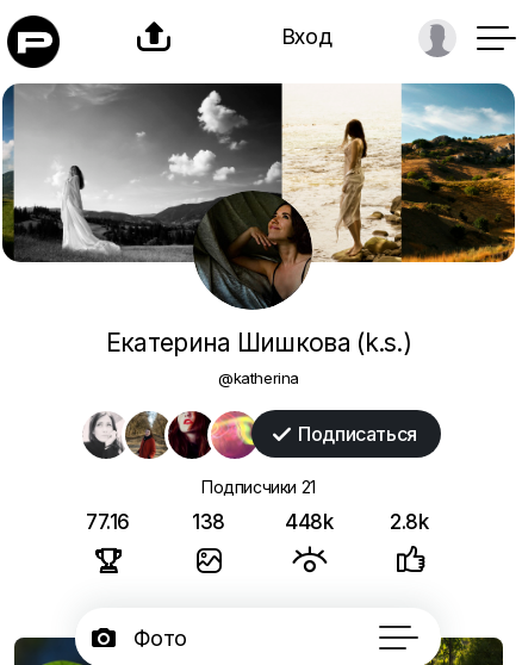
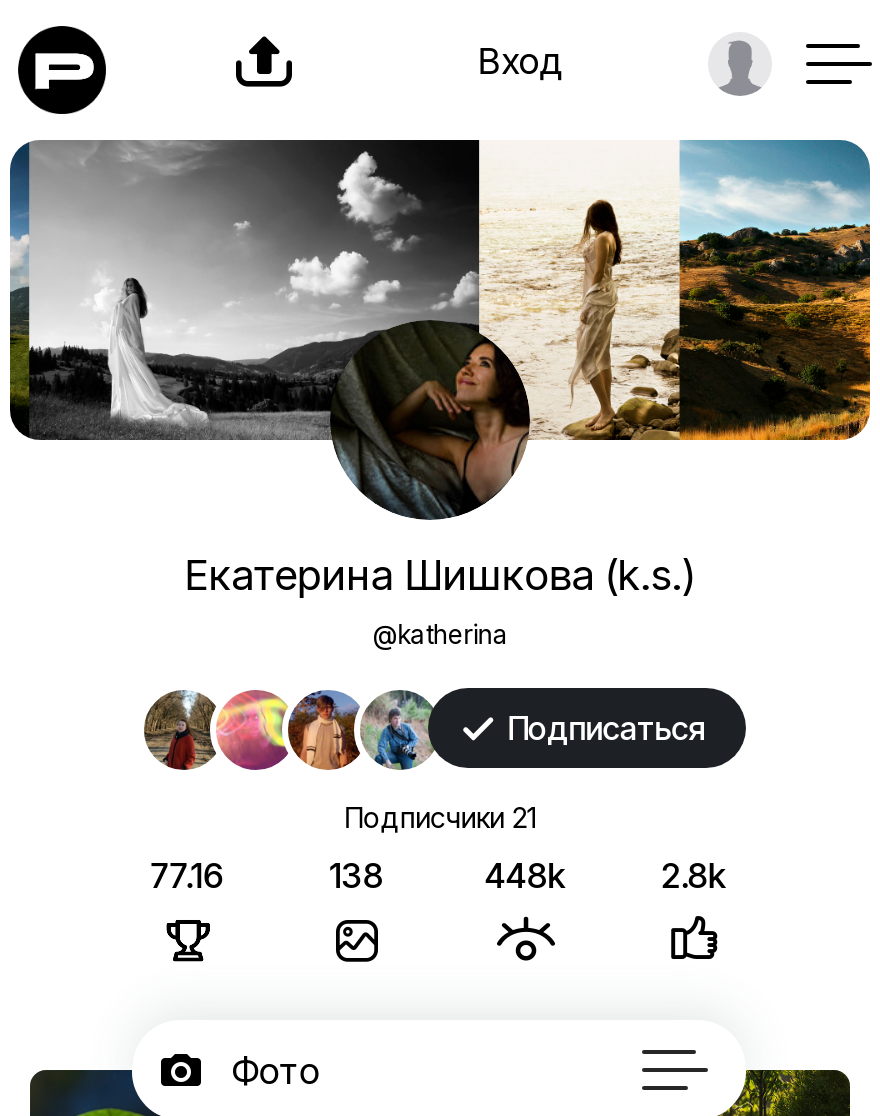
- [image]
+ [image]
